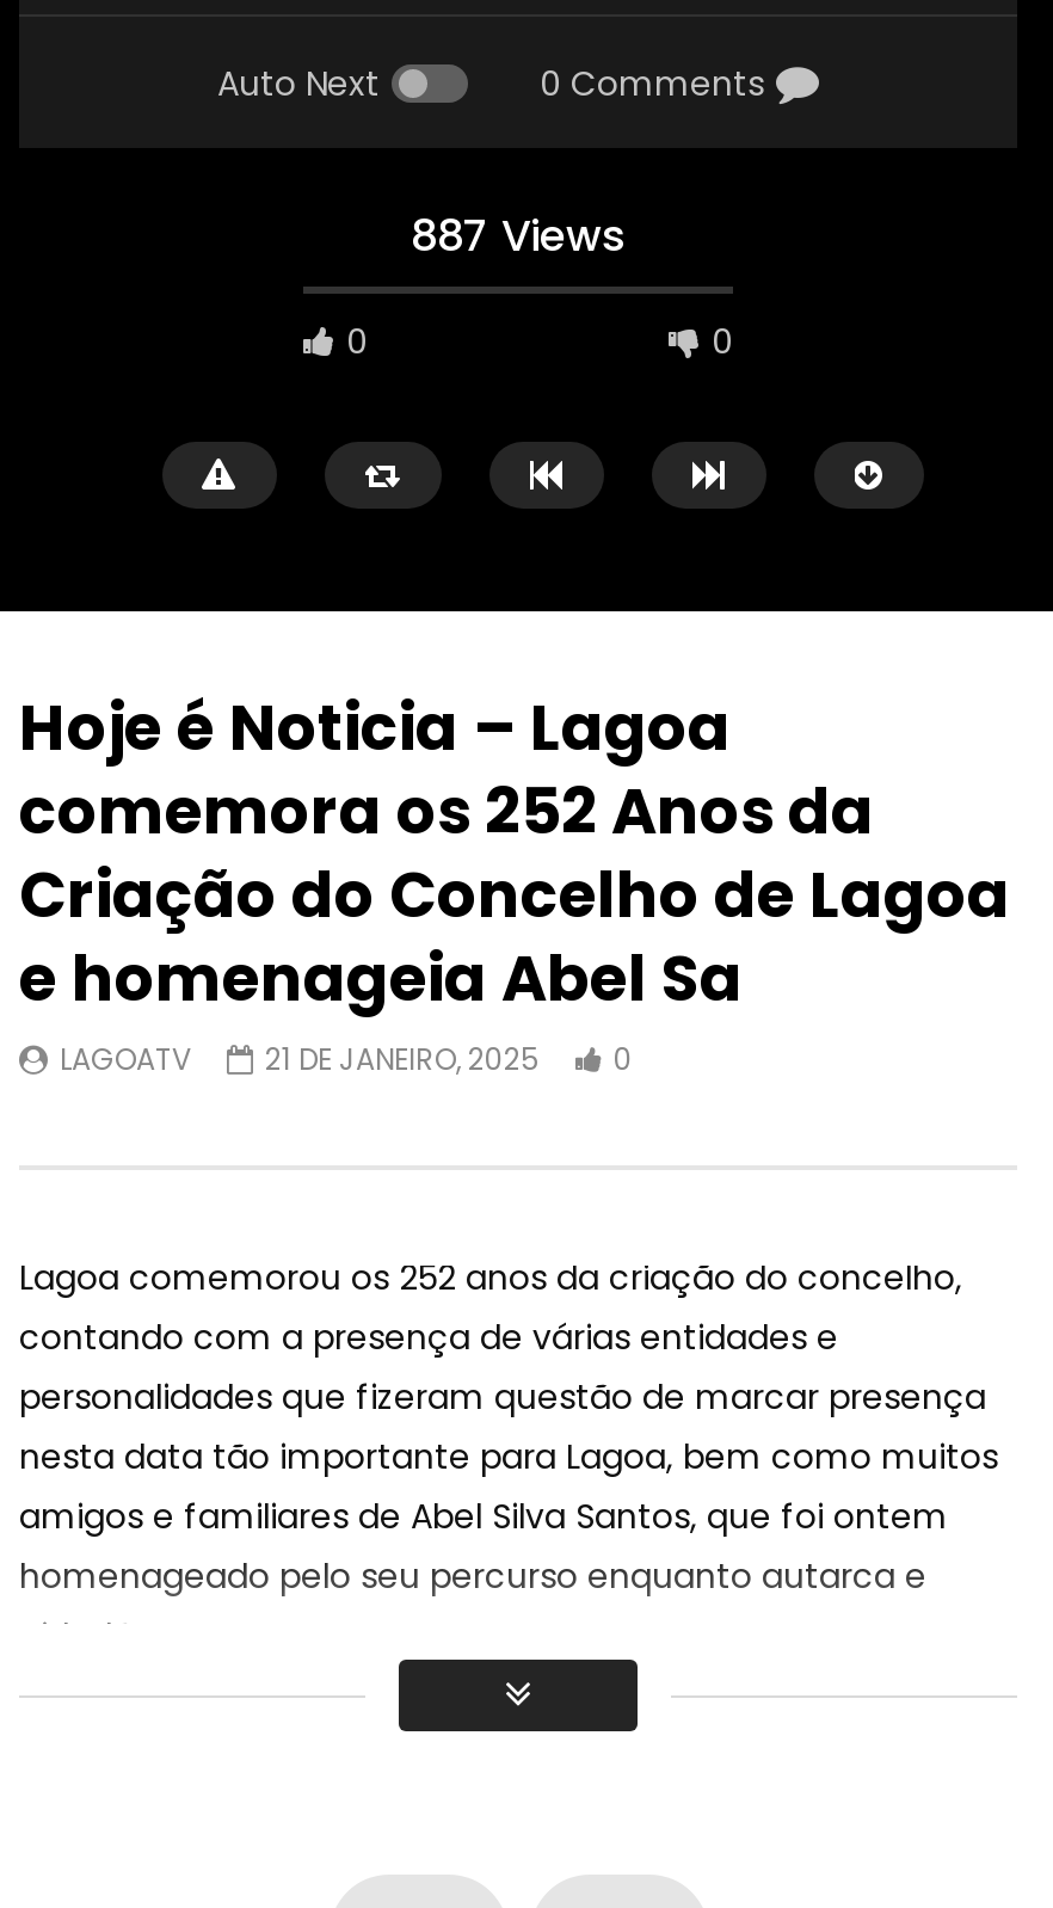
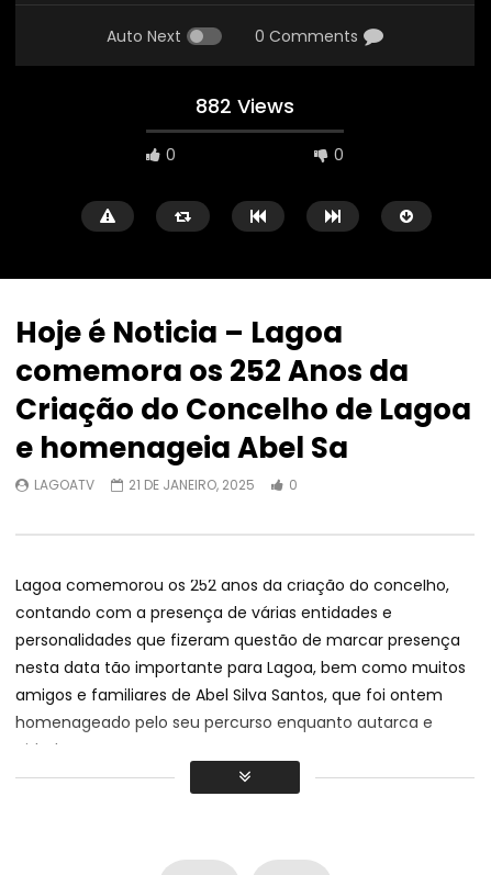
- 887 Views
+ 882 Views
